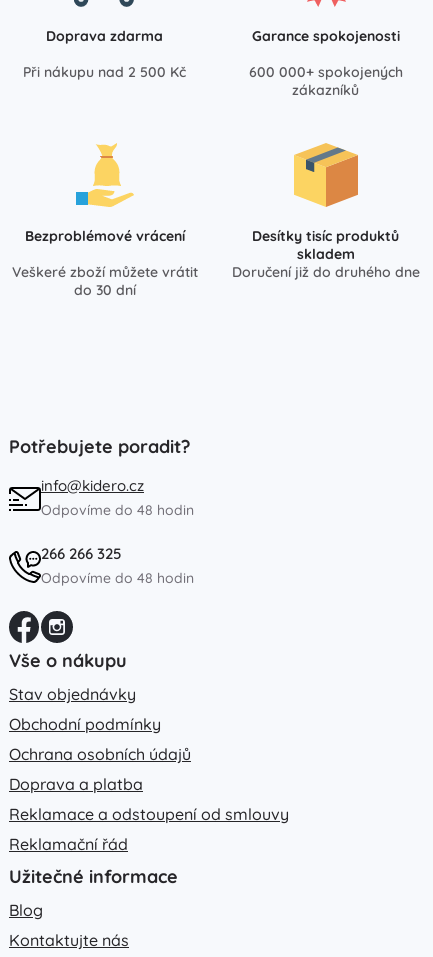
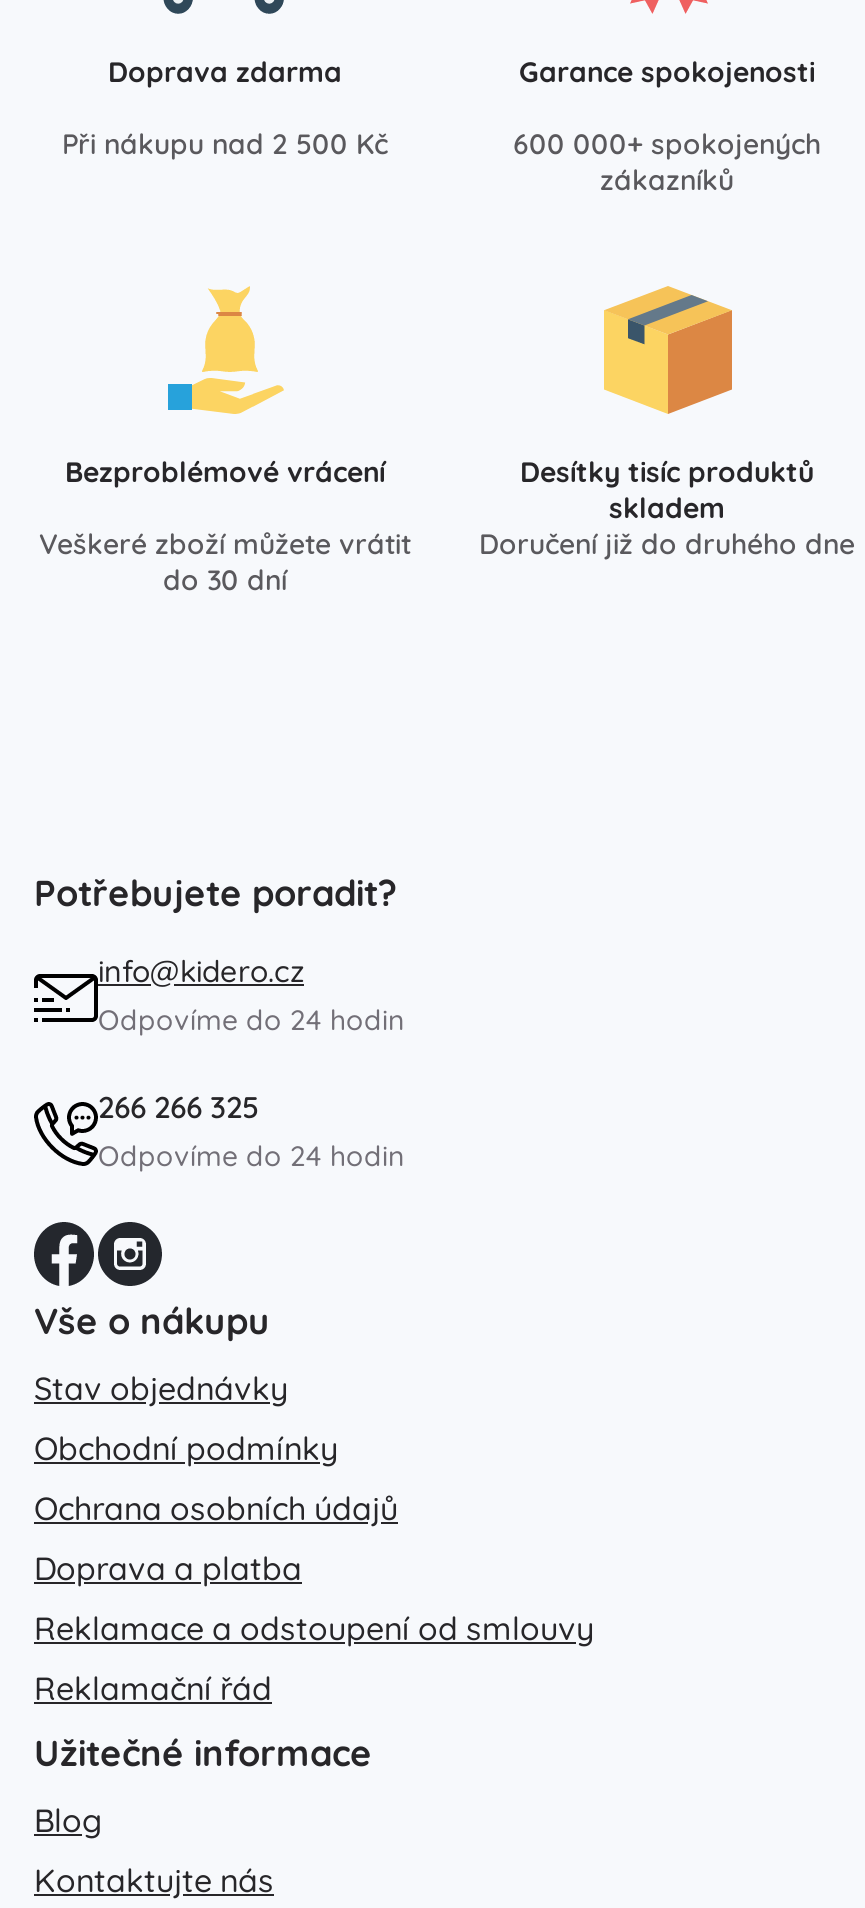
- Odpovíme do 48 hodin
+ Odpovíme do 24 hodin

- Odpovíme do 48 hodin
+ Odpovíme do 24 hodin
